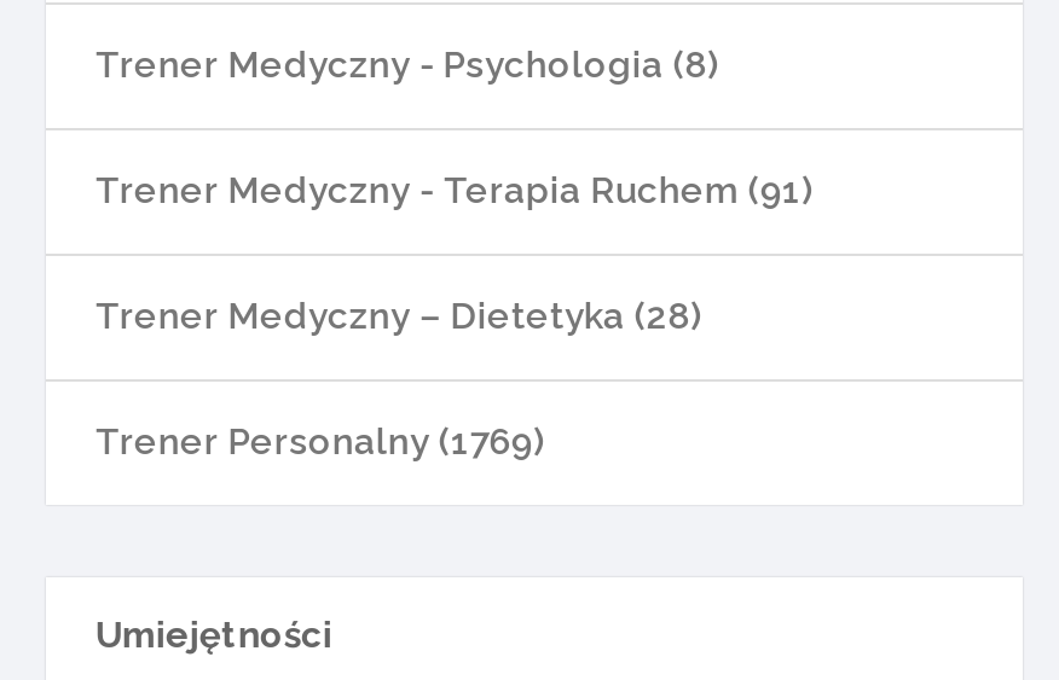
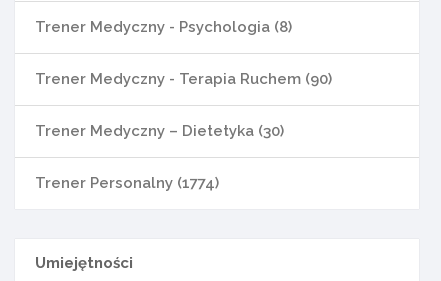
- Trener Medyczny - Terapia Ruchem (91)
+ Trener Medyczny - Terapia Ruchem (90)

- Trener Medyczny – Dietetyka (28)
+ Trener Medyczny – Dietetyka (30)

- Trener Personalny (1769)
+ Trener Personalny (1774)
